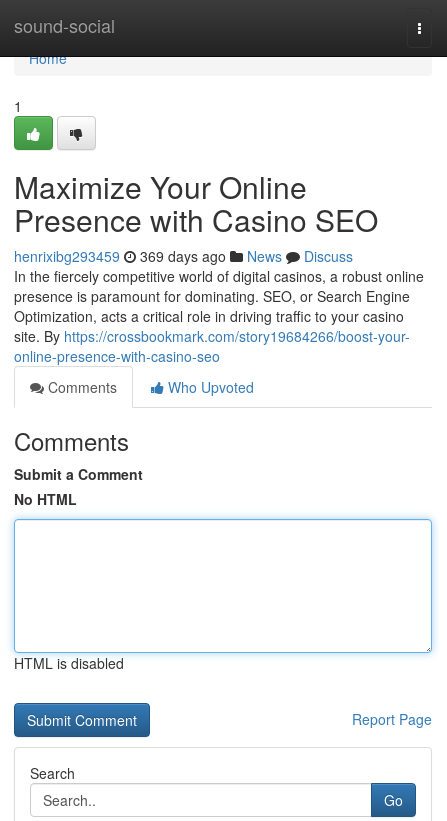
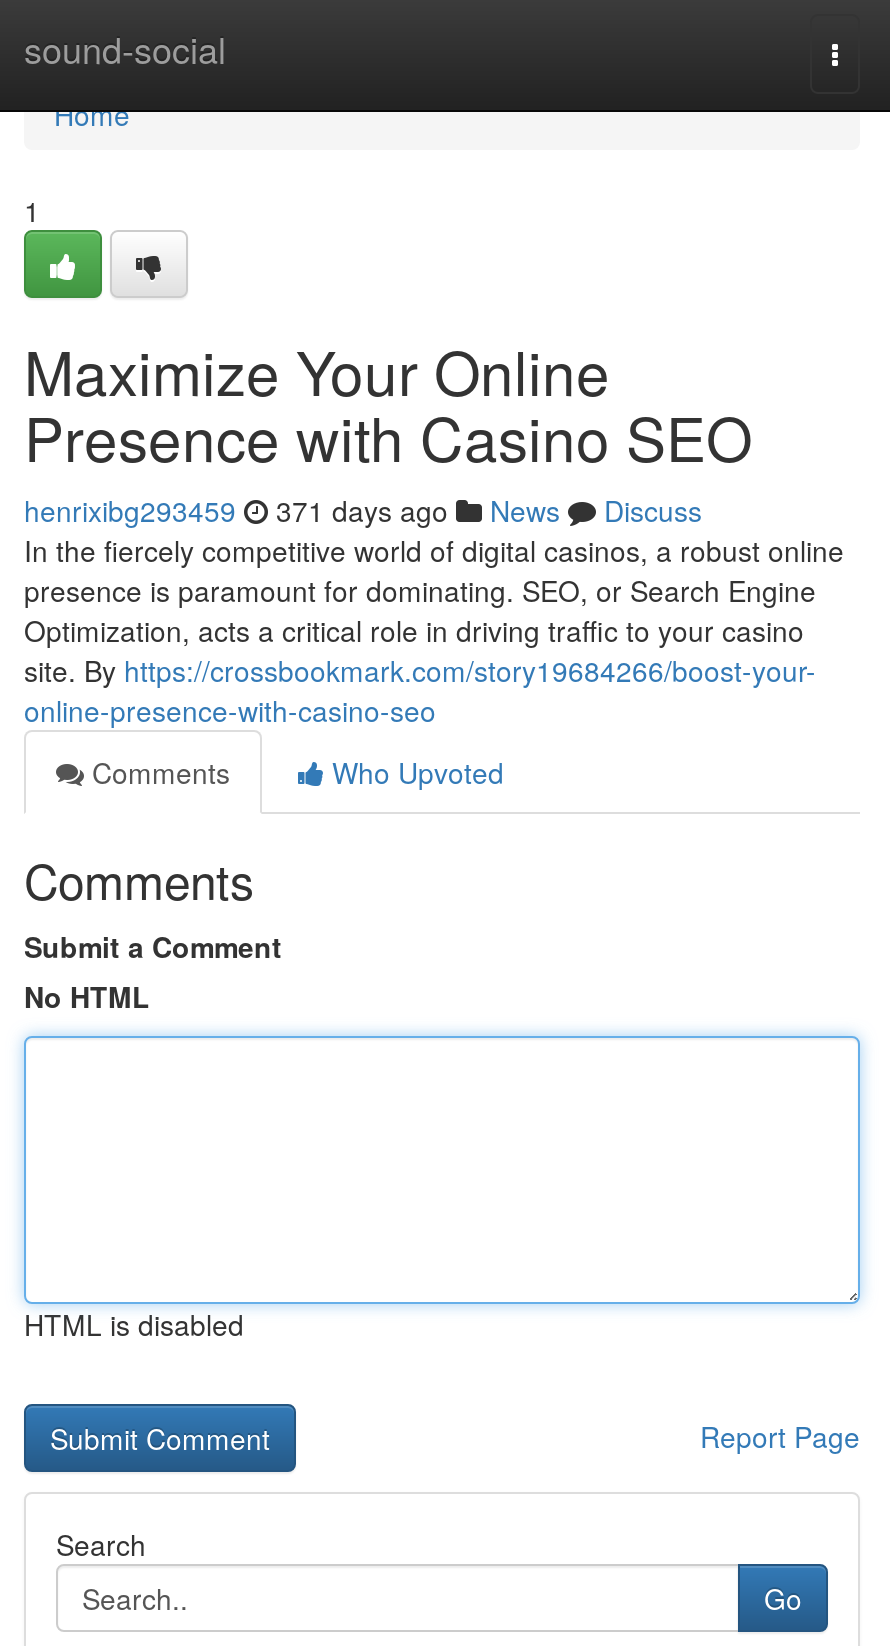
- henrixibg293459 369 days ago News Discuss
+ henrixibg293459 371 days ago News Discuss
